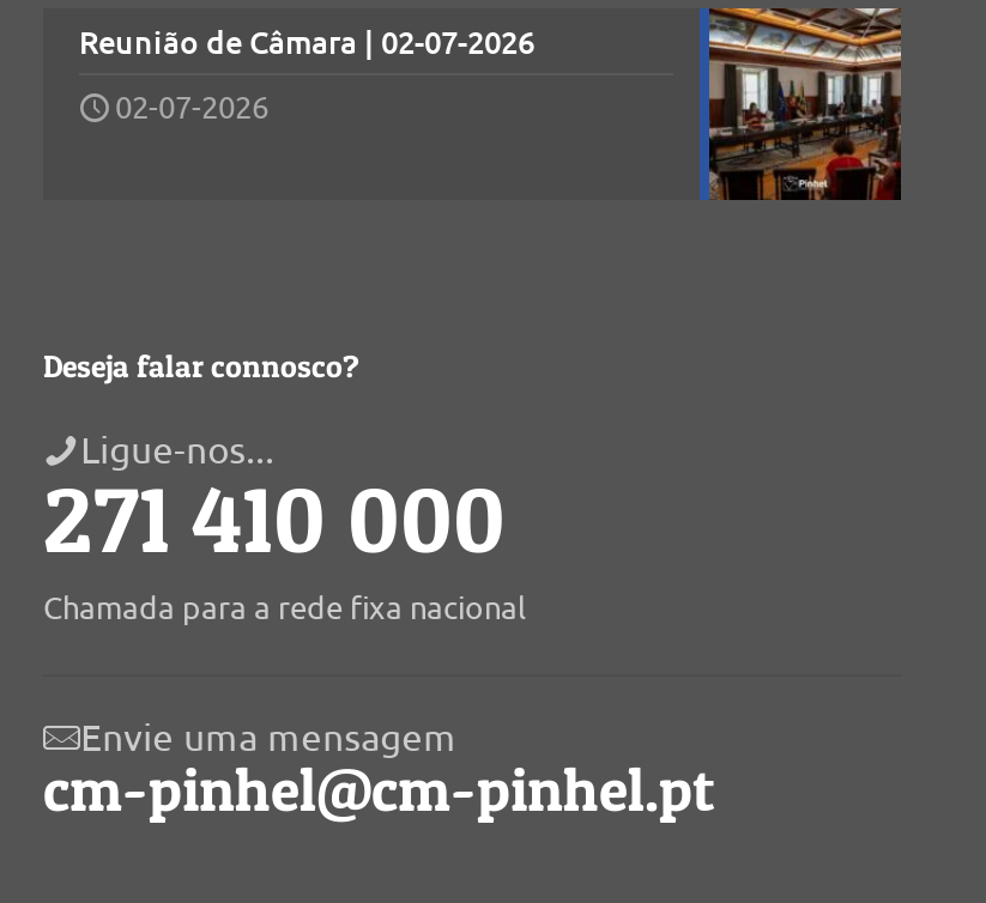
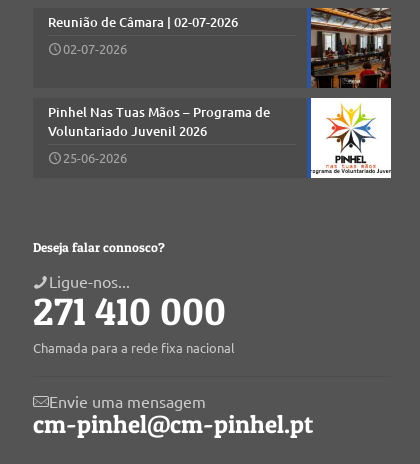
+ [image]
+ Pinhel Nas Tuas Mãos – Programa de
+ Voluntariado Juvenil 2026
+ 25-06-2026
